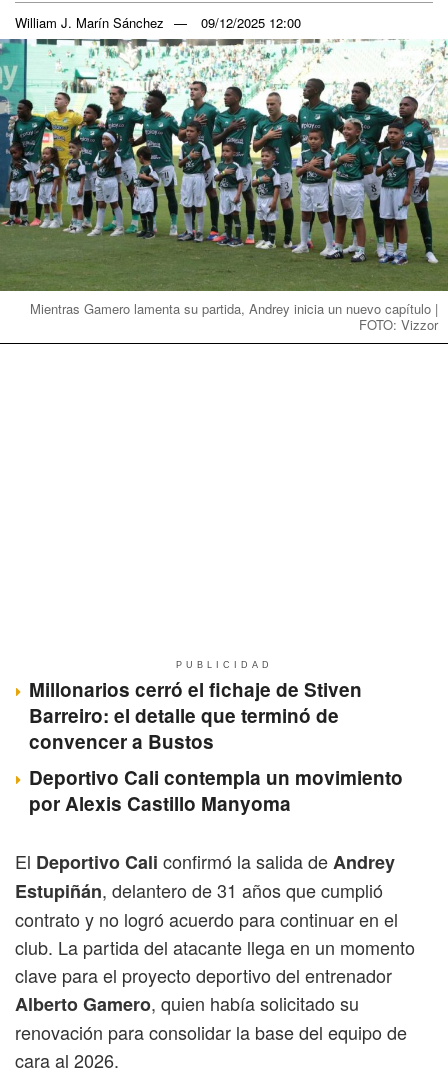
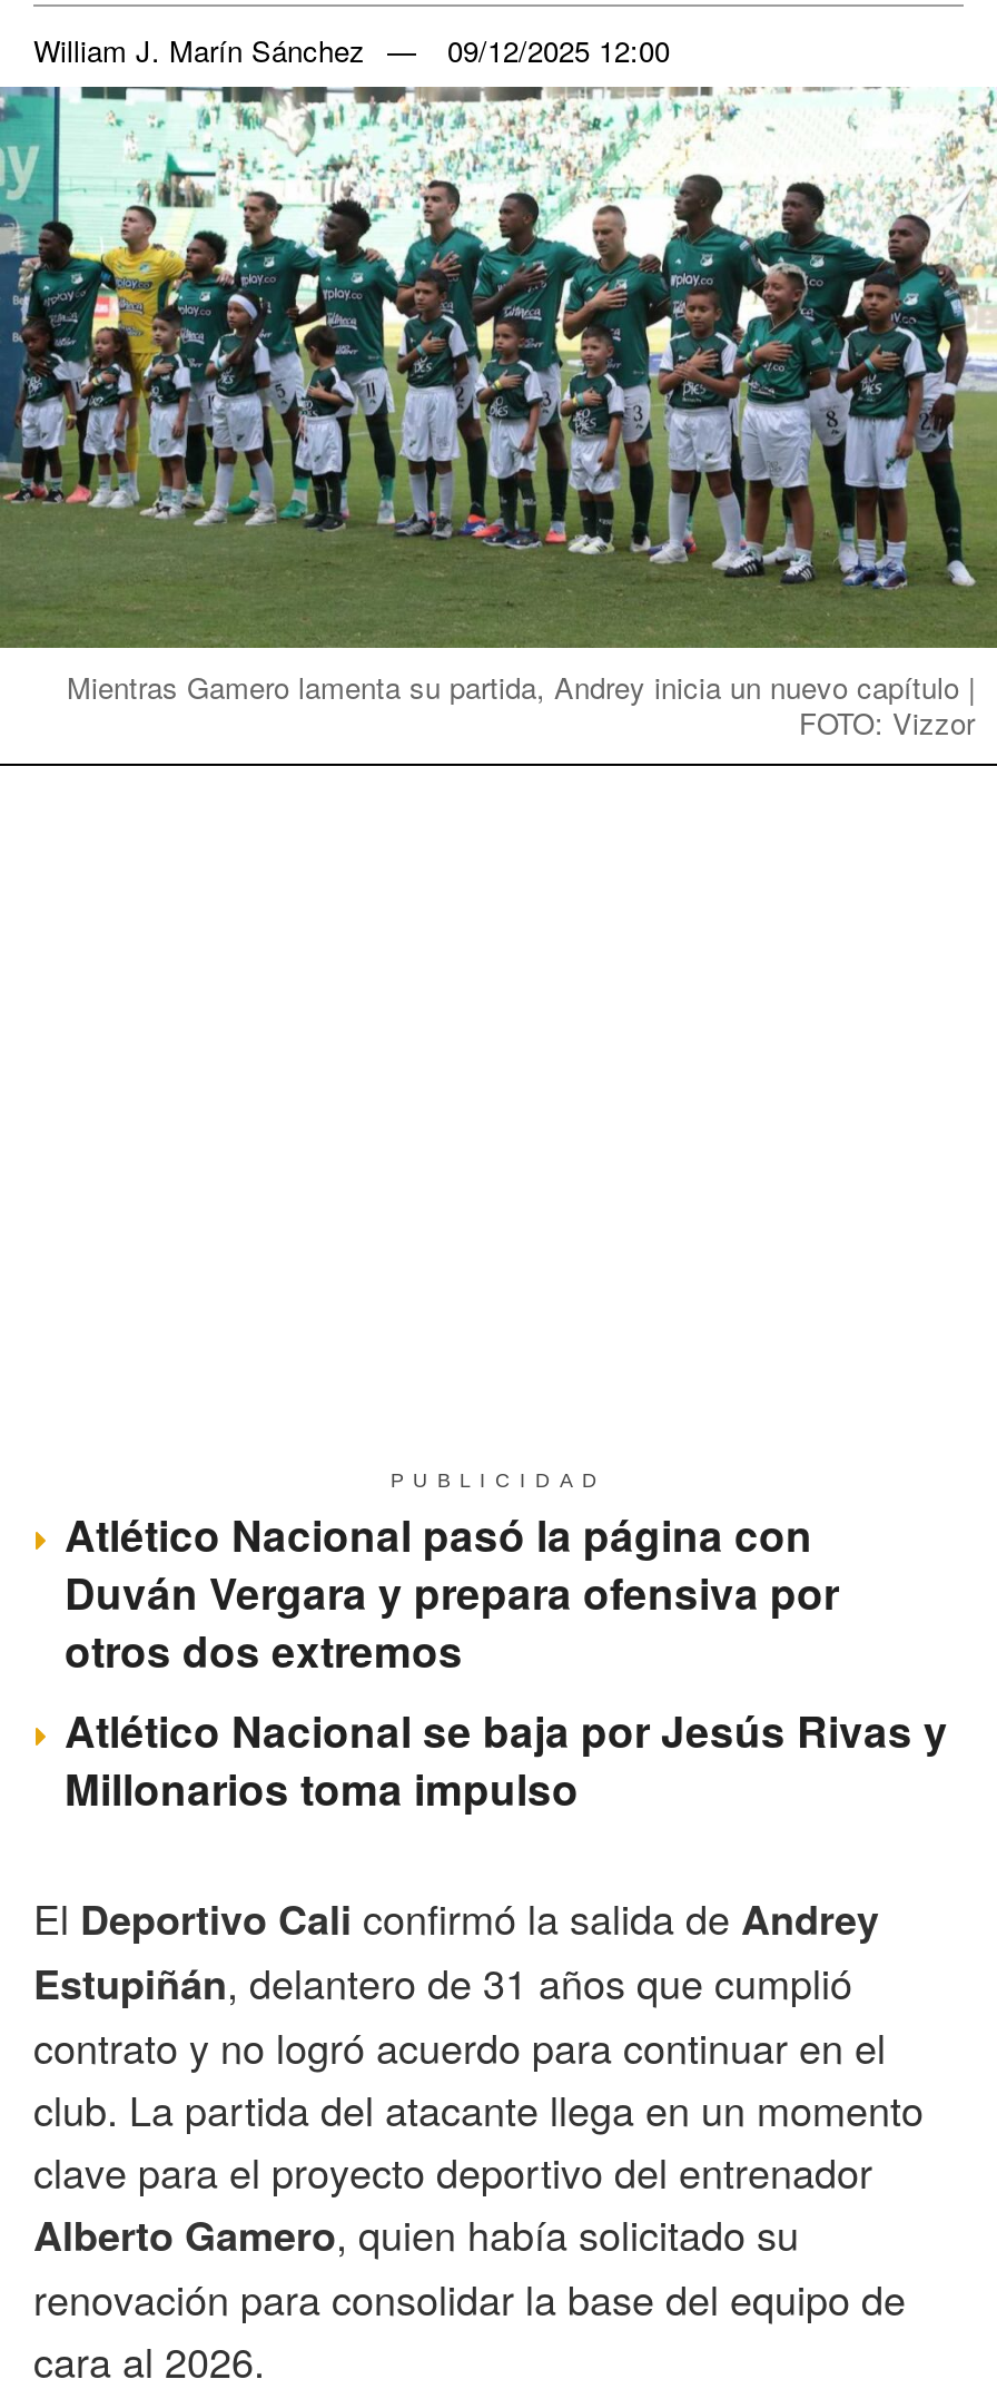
- Millonarios cerró el fichaje de Stiven
- Barreiro: el detalle que terminó de
- convencer a Bustos
- Deportivo Cali contempla un movimiento
- por Alexis Castillo Manyoma
+ Atlético Nacional pasó la página con
+ Duván Vergara y prepara ofensiva por
+ otros dos extremos
+ Atlético Nacional se baja por Jesús Rivas y
+ Millonarios toma impulso
